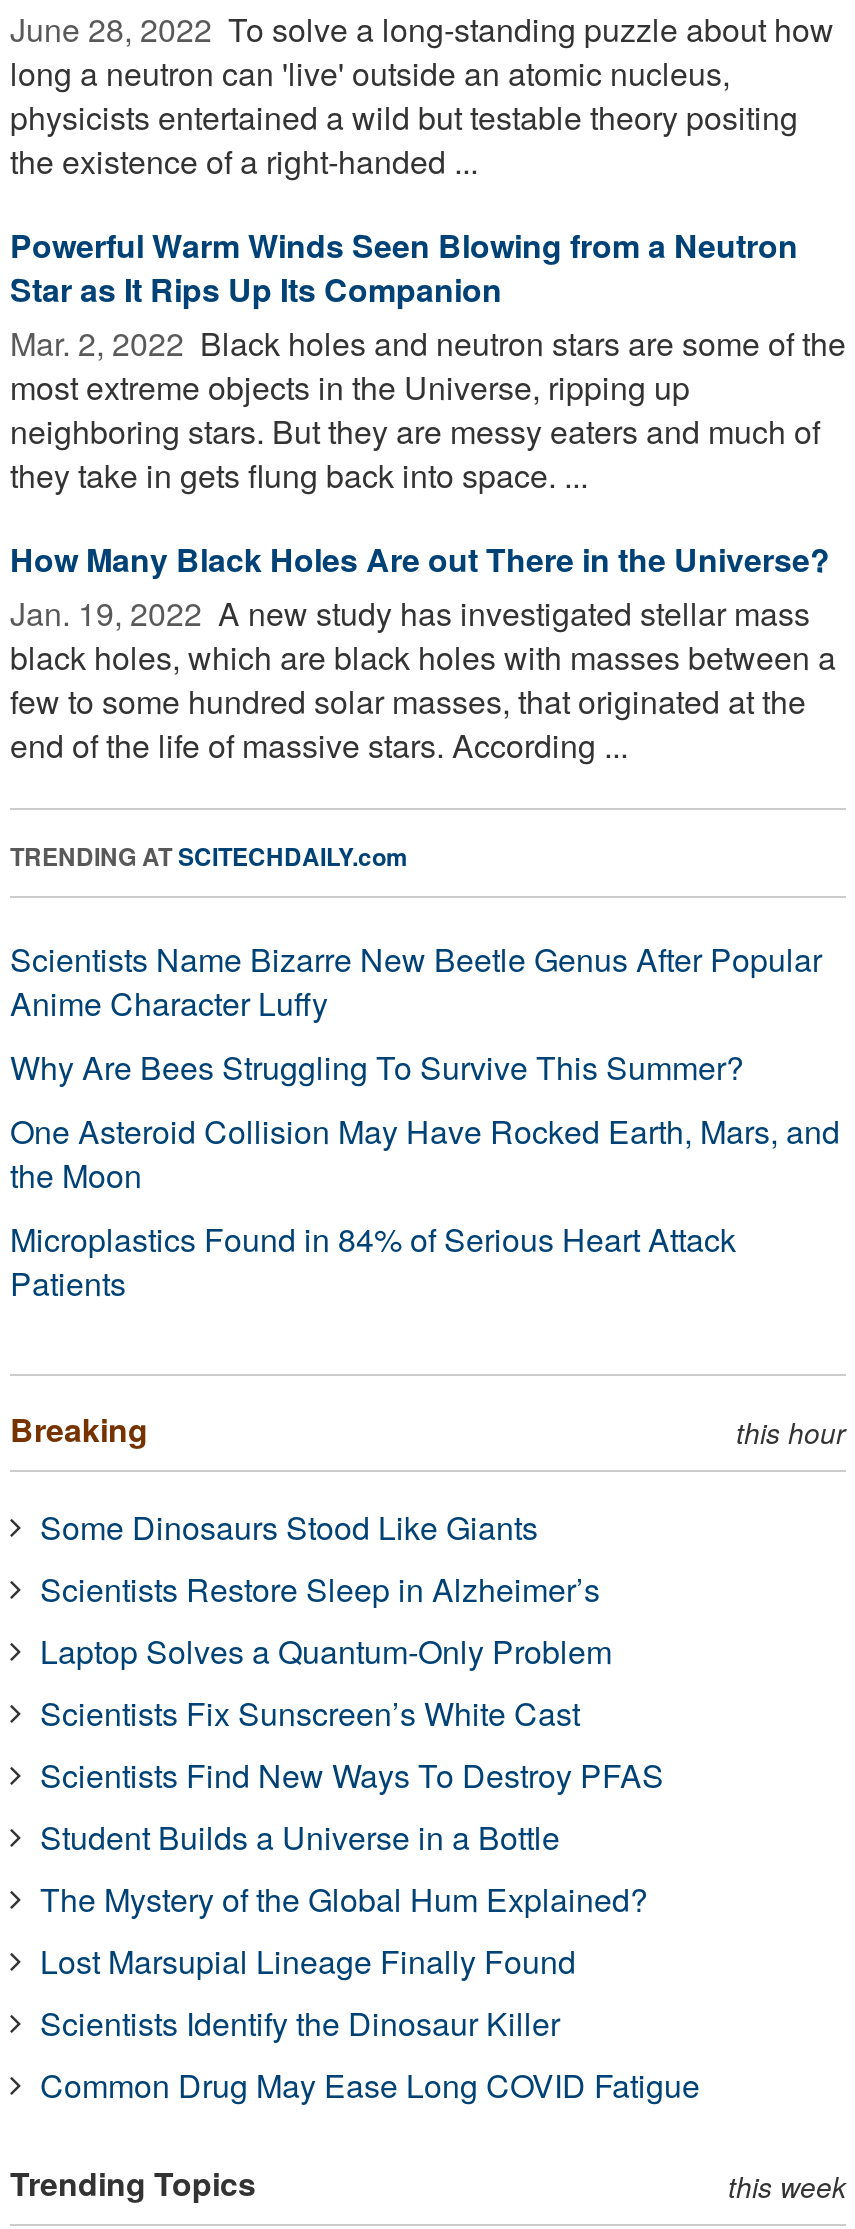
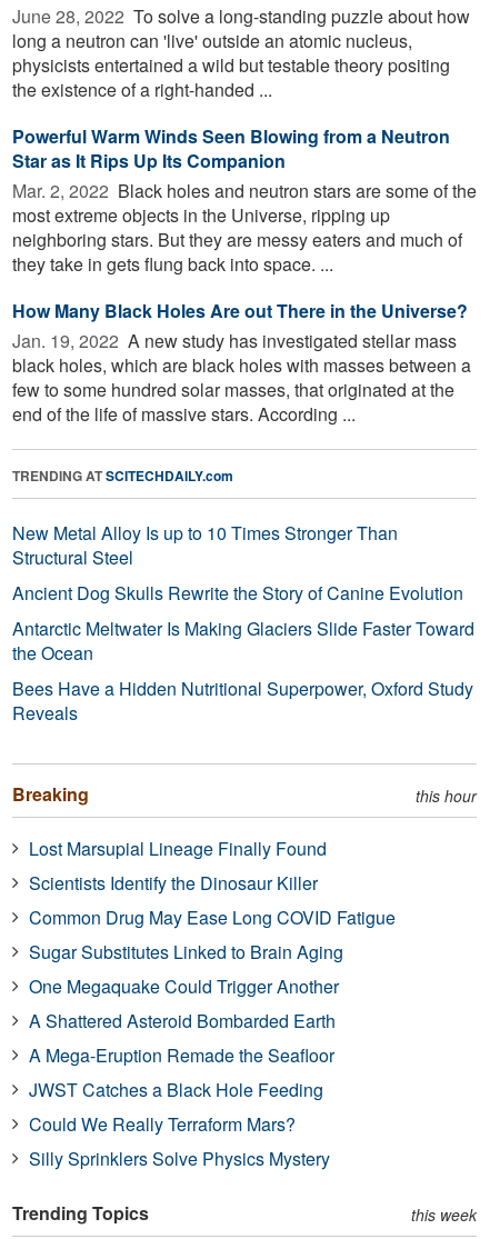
- Scientists Name Bizarre New Beetle Genus After Popular
- Anime Character Luffy
- Why Are Bees Struggling To Survive This Summer?
- One Asteroid Collision May Have Rocked Earth, Mars, and
- the Moon
- Microplastics Found in 84% of Serious Heart Attack
- Patients
+ New Metal Alloy Is up to 10 Times Stronger Than
+ Structural Steel
+ Ancient Dog Skulls Rewrite the Story of Canine Evolution
+ Antarctic Meltwater Is Making Glaciers Slide Faster Toward
+ the Ocean
+ Bees Have a Hidden Nutritional Superpower, Oxford Study
+ Reveals

- Some Dinosaurs Stood Like Giants
- Scientists Restore Sleep in Alzheimer’s
- Laptop Solves a Quantum-Only Problem
- Scientists Fix Sunscreen’s White Cast
- Scientists Find New Ways To Destroy PFAS
- Student Builds a Universe in a Bottle
- The Mystery of the Global Hum Explained?

moved up: Lost Marsupial Lineage Finally Found | Scientists Identify the Dinosaur Killer | Common Drug May Ease Long COVID Fatigue

+ Sugar Substitutes Linked to Brain Aging
+ One Megaquake Could Trigger Another
+ A Shattered Asteroid Bombarded Earth
+ A Mega-Eruption Remade the Seafloor
+ JWST Catches a Black Hole Feeding
+ Could We Really Terraform Mars?
+ Silly Sprinklers Solve Physics Mystery
